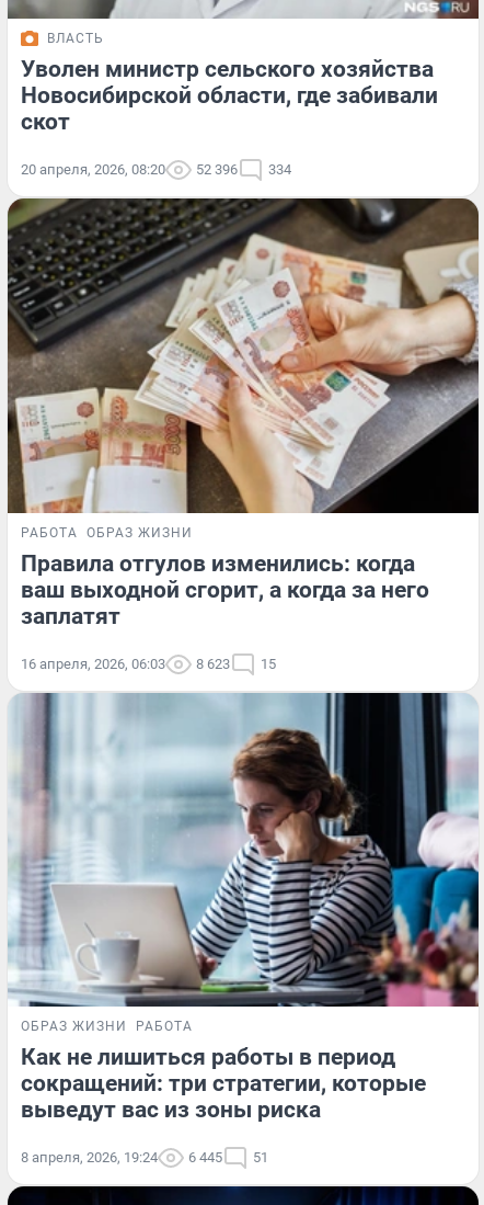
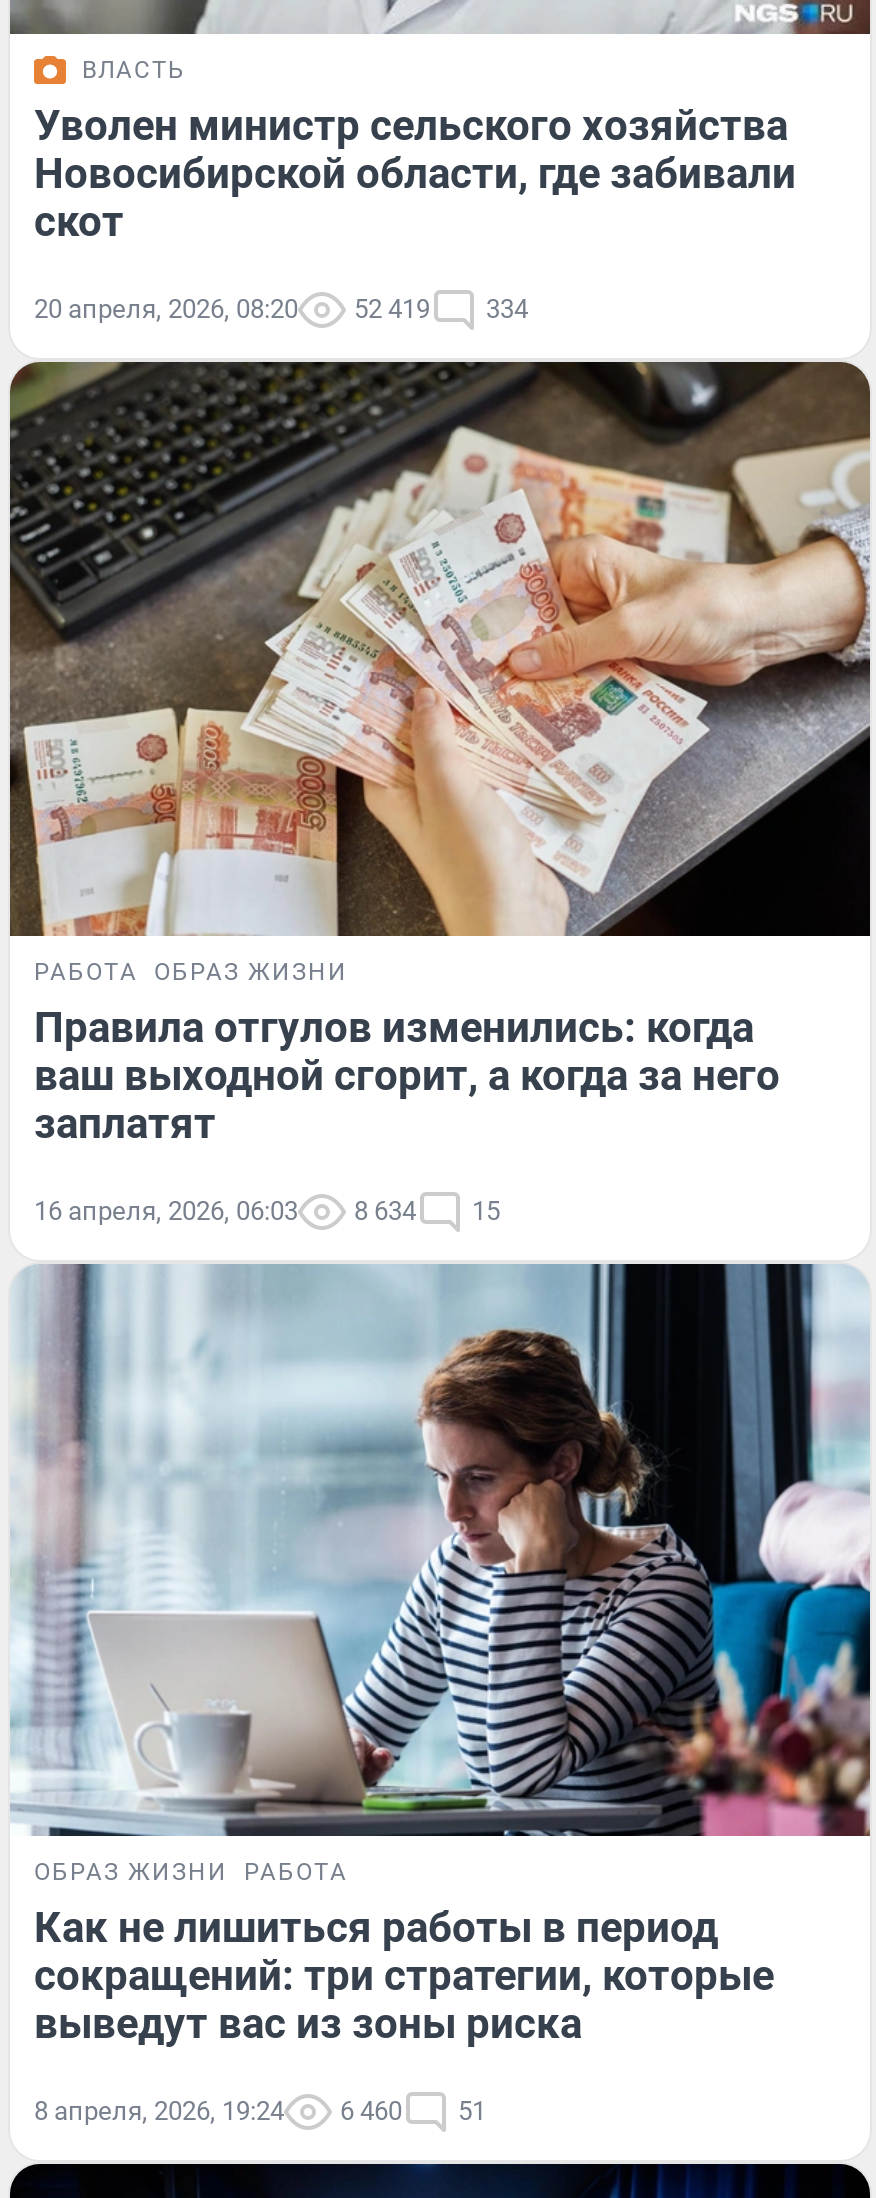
- 20 апреля, 2026, 08:20 52 396 334
+ 20 апреля, 2026, 08:20 52 419 334

- 16 апреля, 2026, 06:03 8 623 15
+ 16 апреля, 2026, 06:03 8 634 15

- 8 апреля, 2026, 19:24 6 445 51
+ 8 апреля, 2026, 19:24 6 460 51
